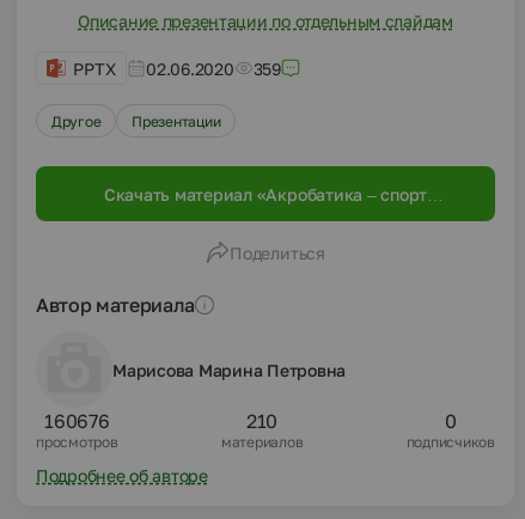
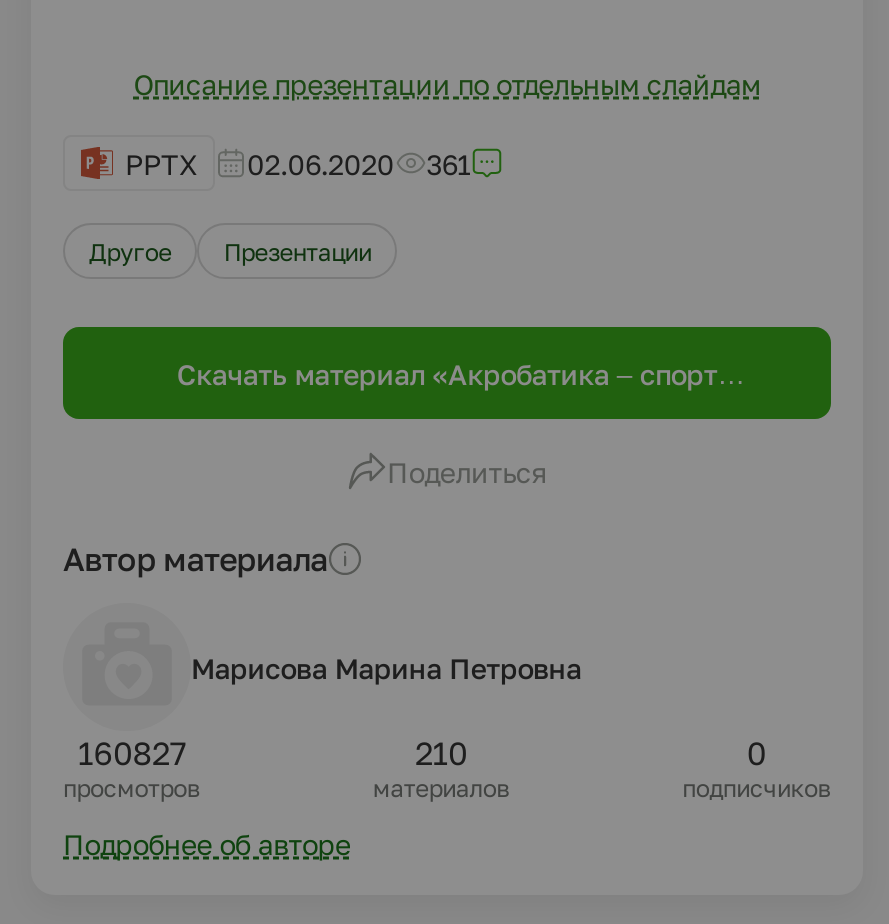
- PPTX 02.06.2020 359
+ PPTX 02.06.2020 361

- 160676
+ 160827
